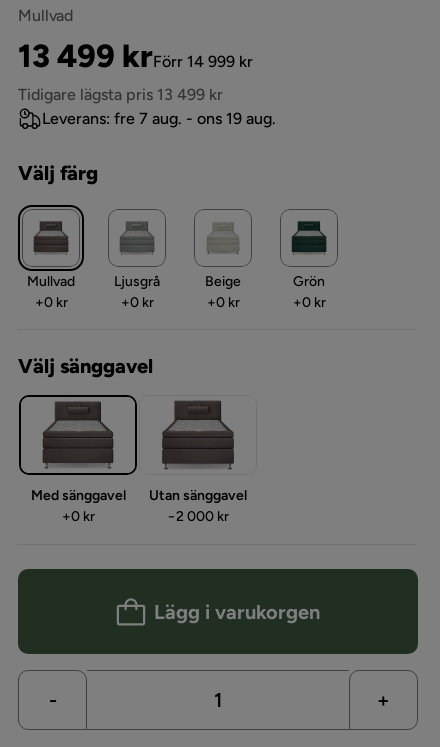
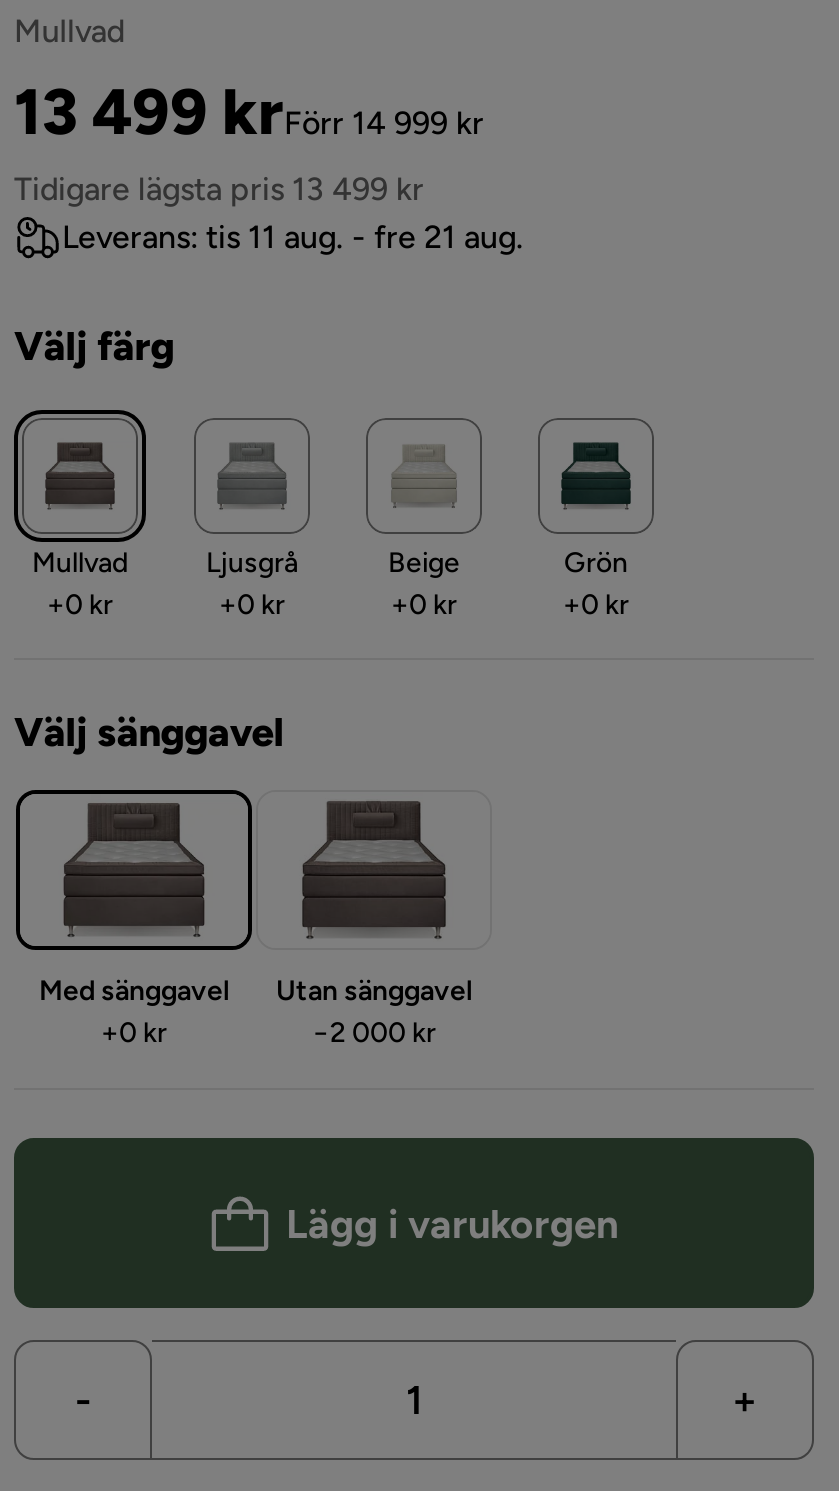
- Leverans: fre 7 aug. - ons 19 aug.
+ Leverans: tis 11 aug. - fre 21 aug.
